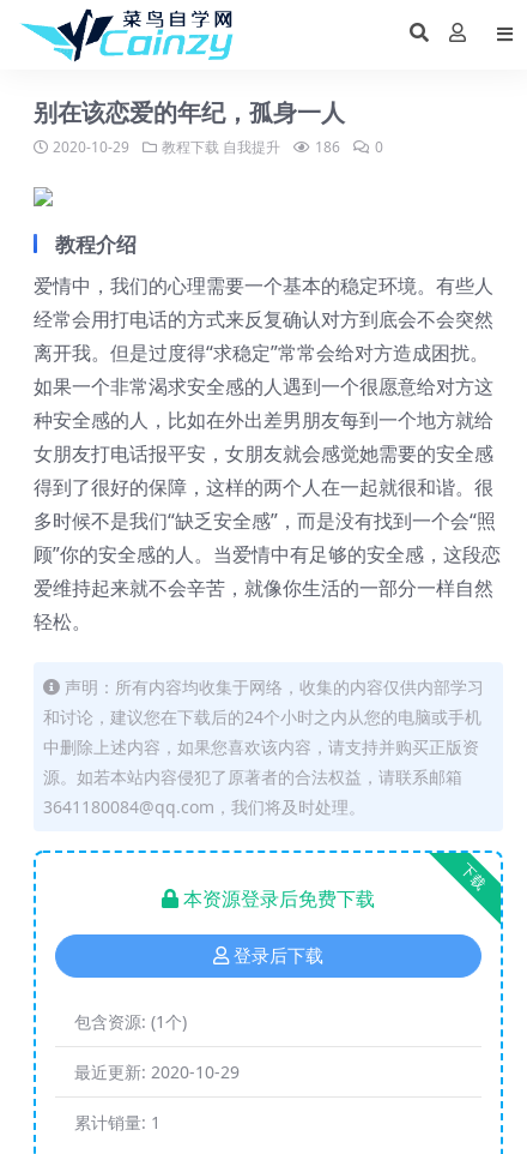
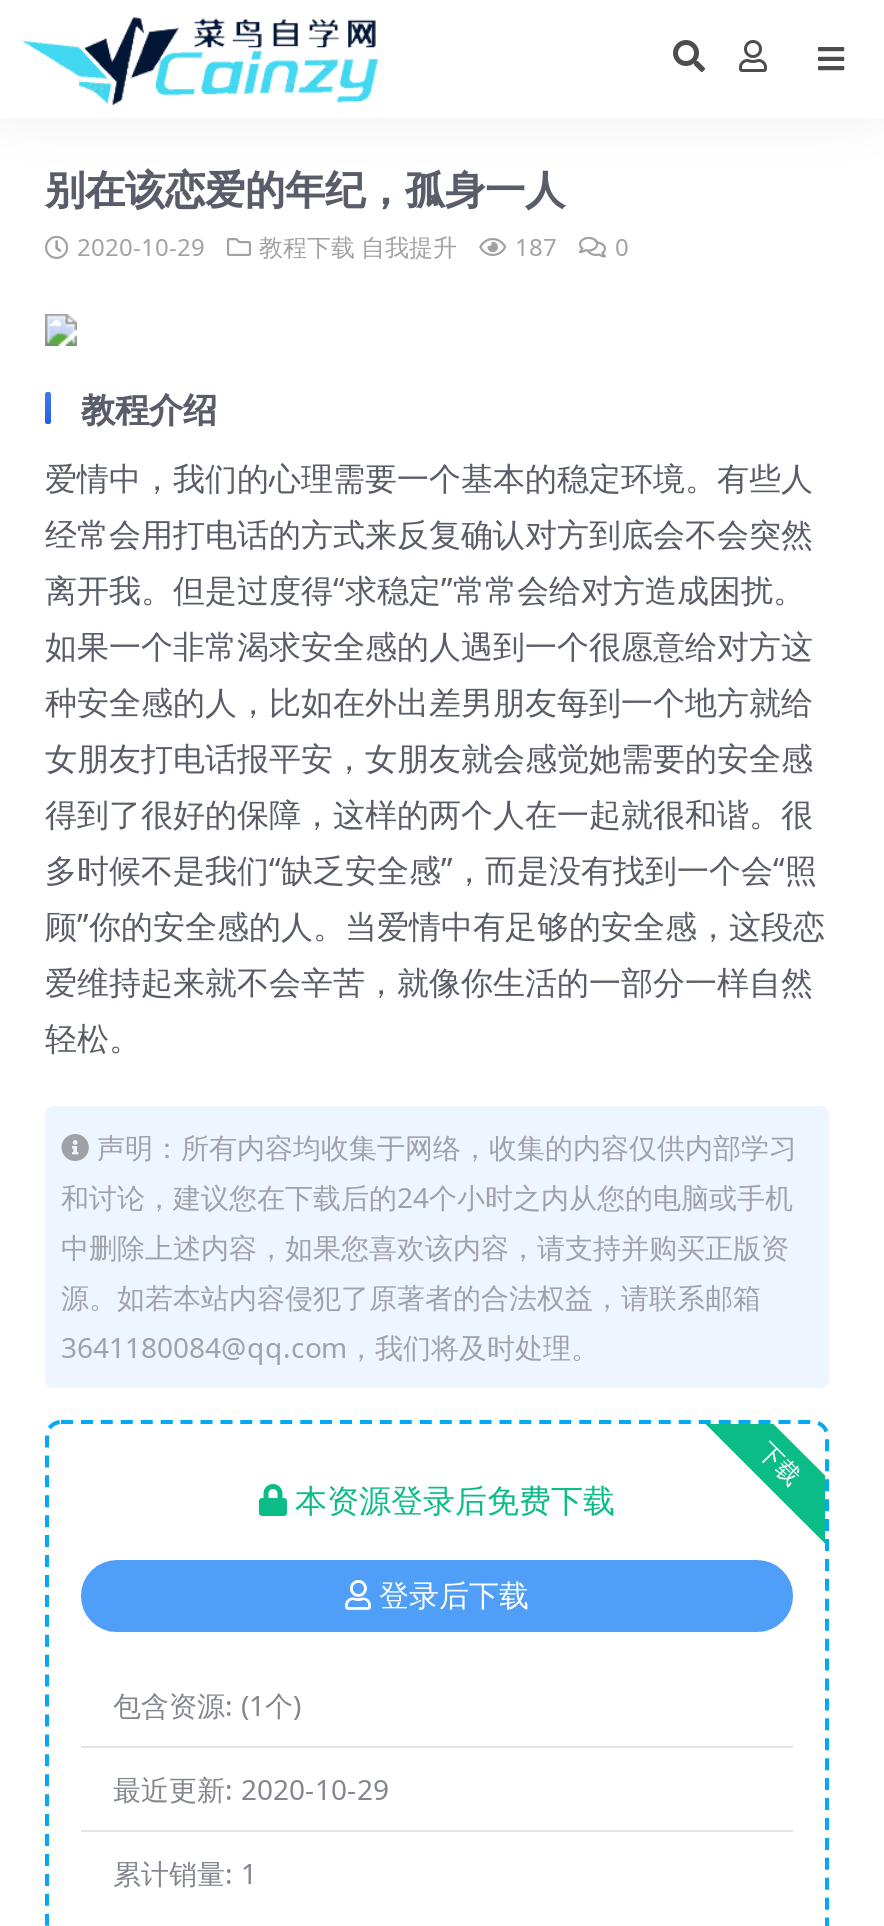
- 2020-10-29 教程下载 自我提升 186 0
+ 2020-10-29 教程下载 自我提升 187 0
